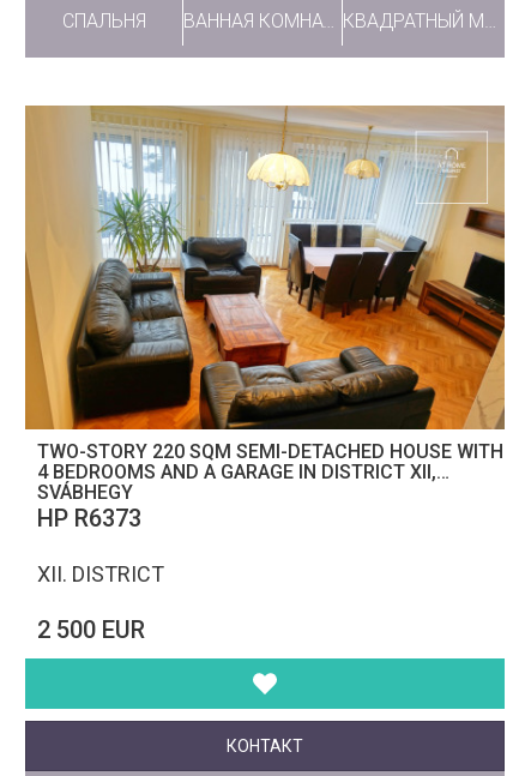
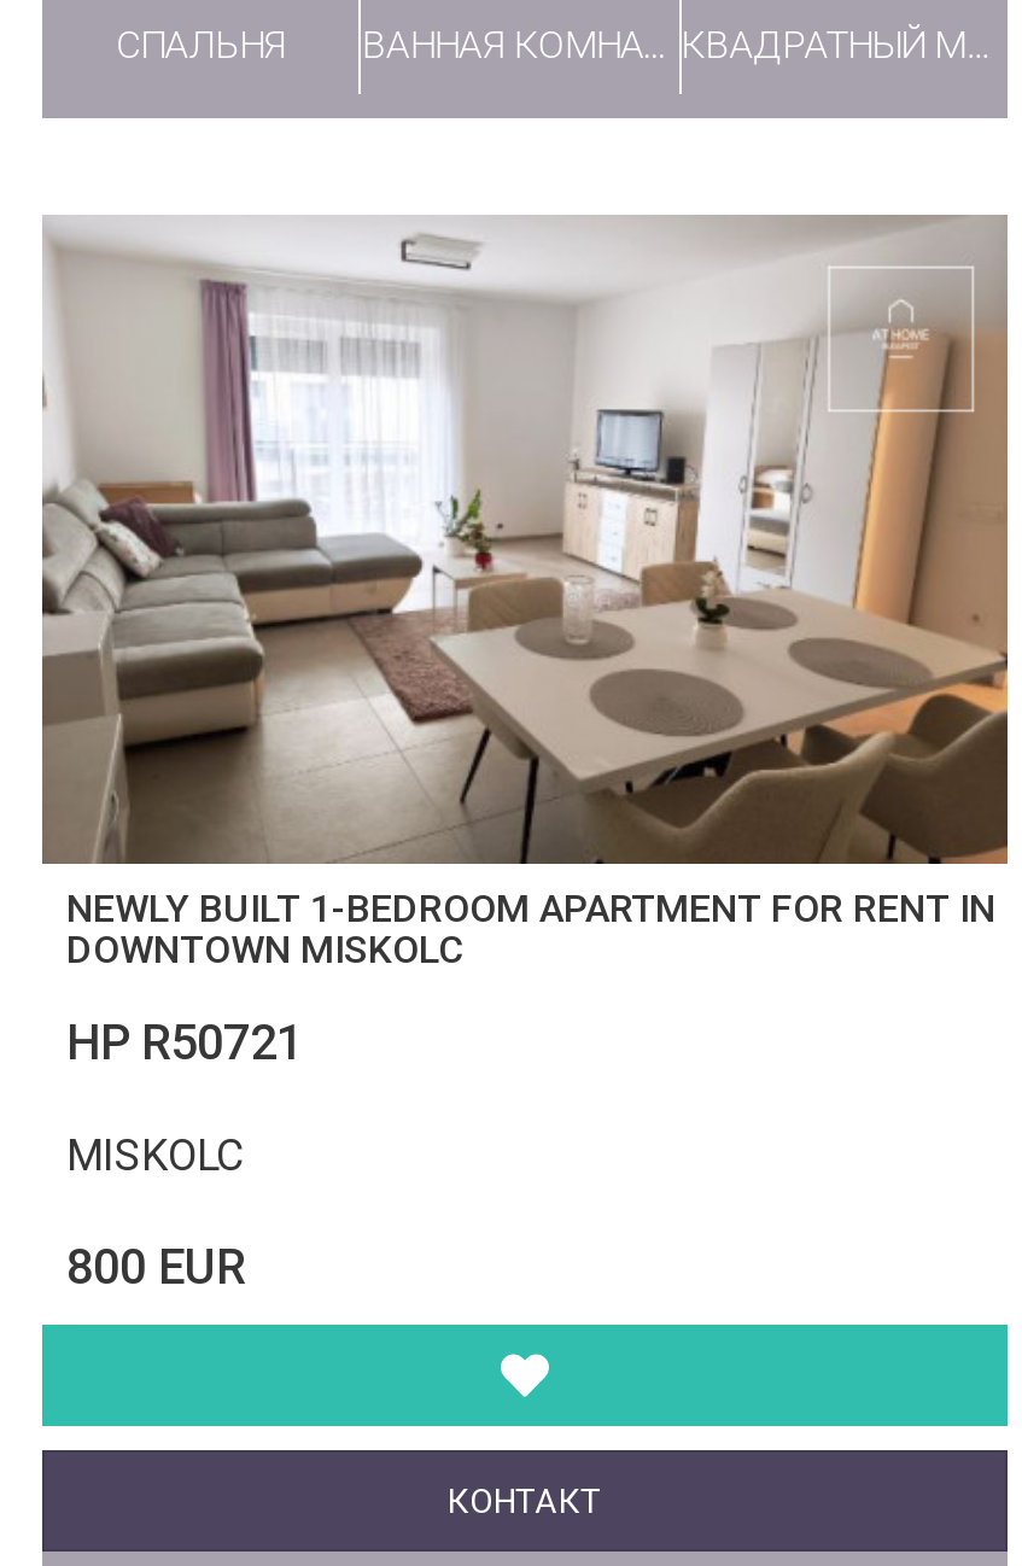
- [image]
- TWO-STORY 220 SQM SEMI-DETACHED HOUSE WITH
- 4 BEDROOMS AND A GARAGE IN DISTRICT XII,
- SVÁBHEGY
- НР R6373
- XII. DISTRICT
- 2 500 EUR
+ [image]
+ NEWLY BUILT 1-BEDROOM APARTMENT FOR RENT IN
+ DOWNTOWN MISKOLC
+ НР R50721
+ MISKOLC
+ 800 EUR
